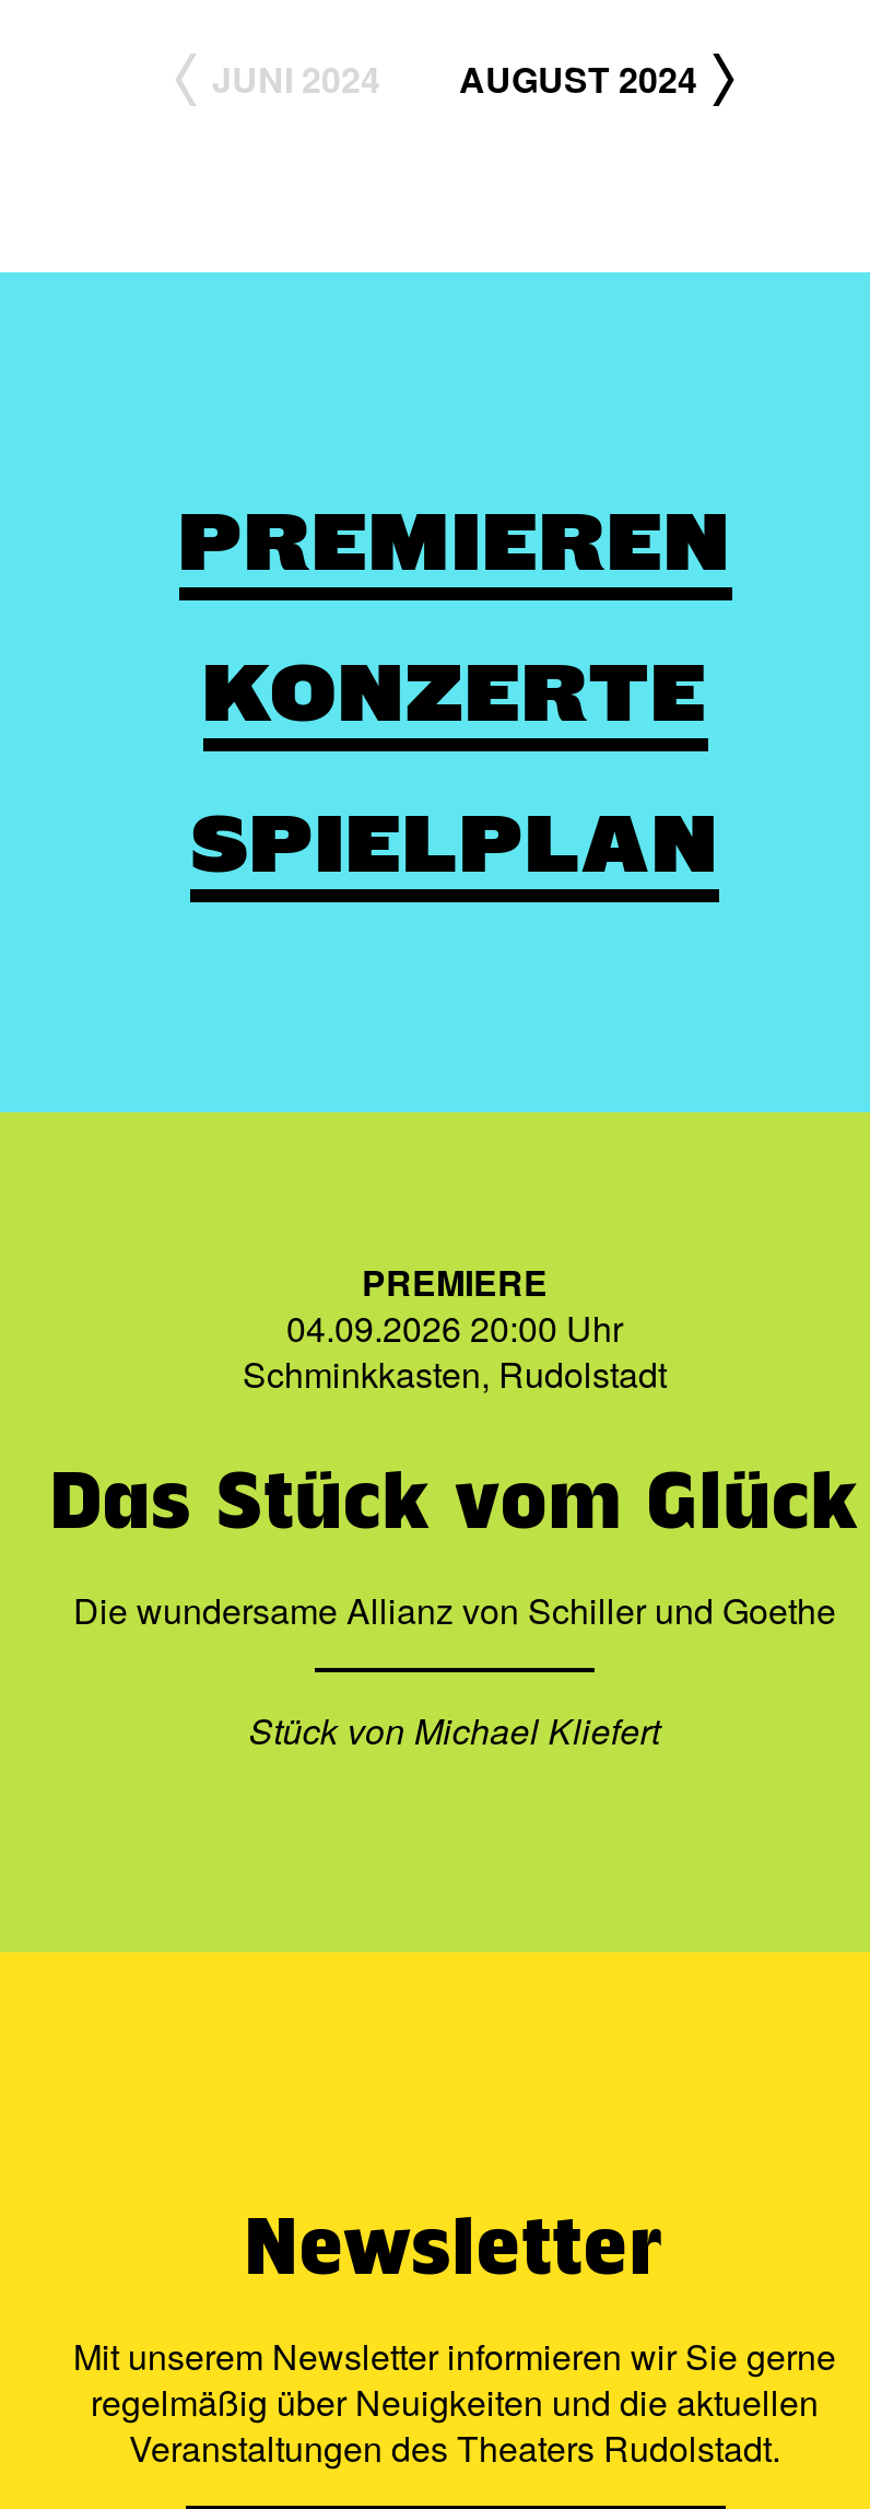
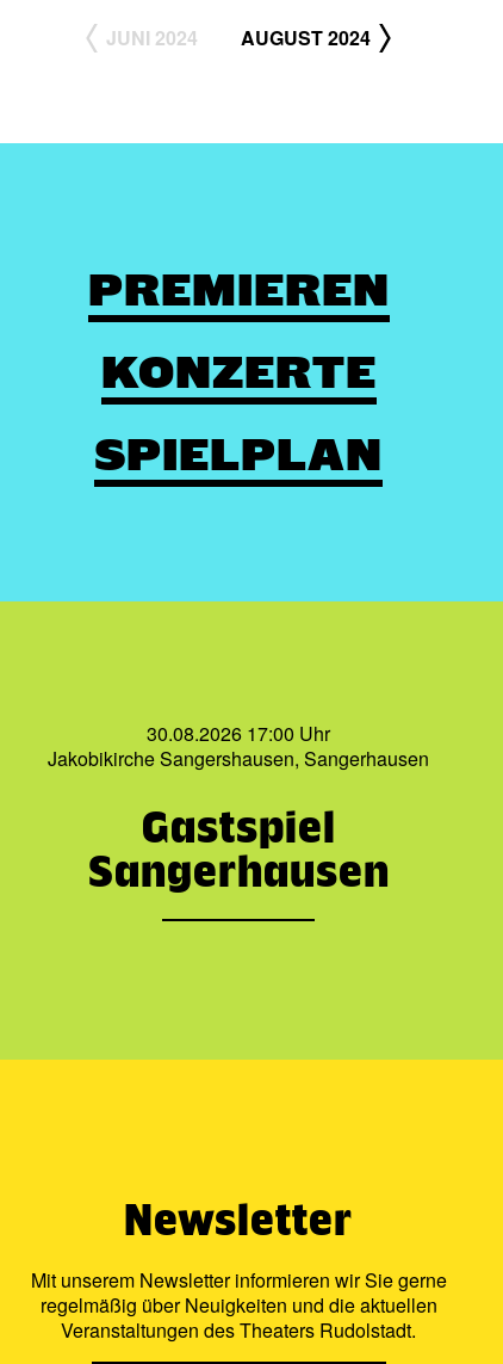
- PREMIERE
- 04.09.2026 20:00 Uhr
- Schminkkasten, Rudolstadt
- Das Stück vom Glück
- Die wundersame Allianz von Schiller und Goethe
- Stück von Michael Kliefert
+ 30.08.2026 17:00 Uhr
+ Jakobikirche Sangershausen, Sangerhausen
+ Gastspiel
+ Sangerhausen
